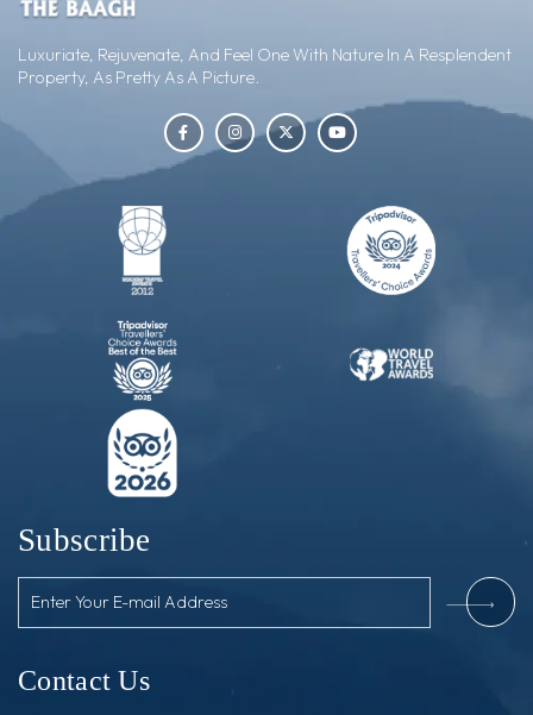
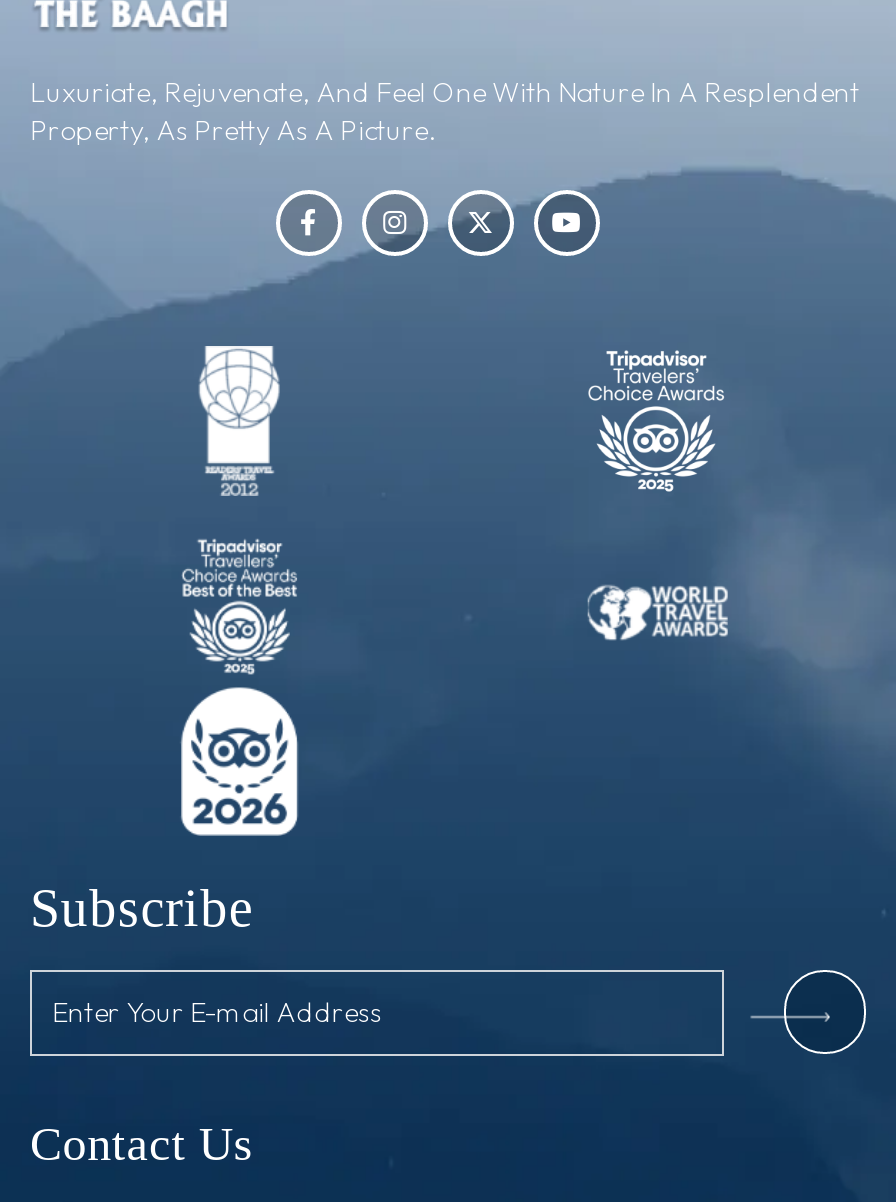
- [image]
+ [image]
